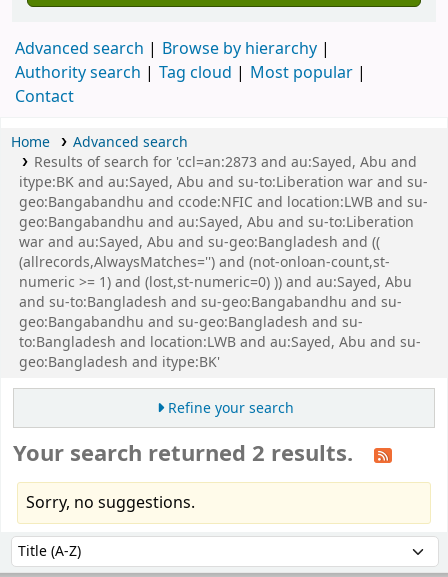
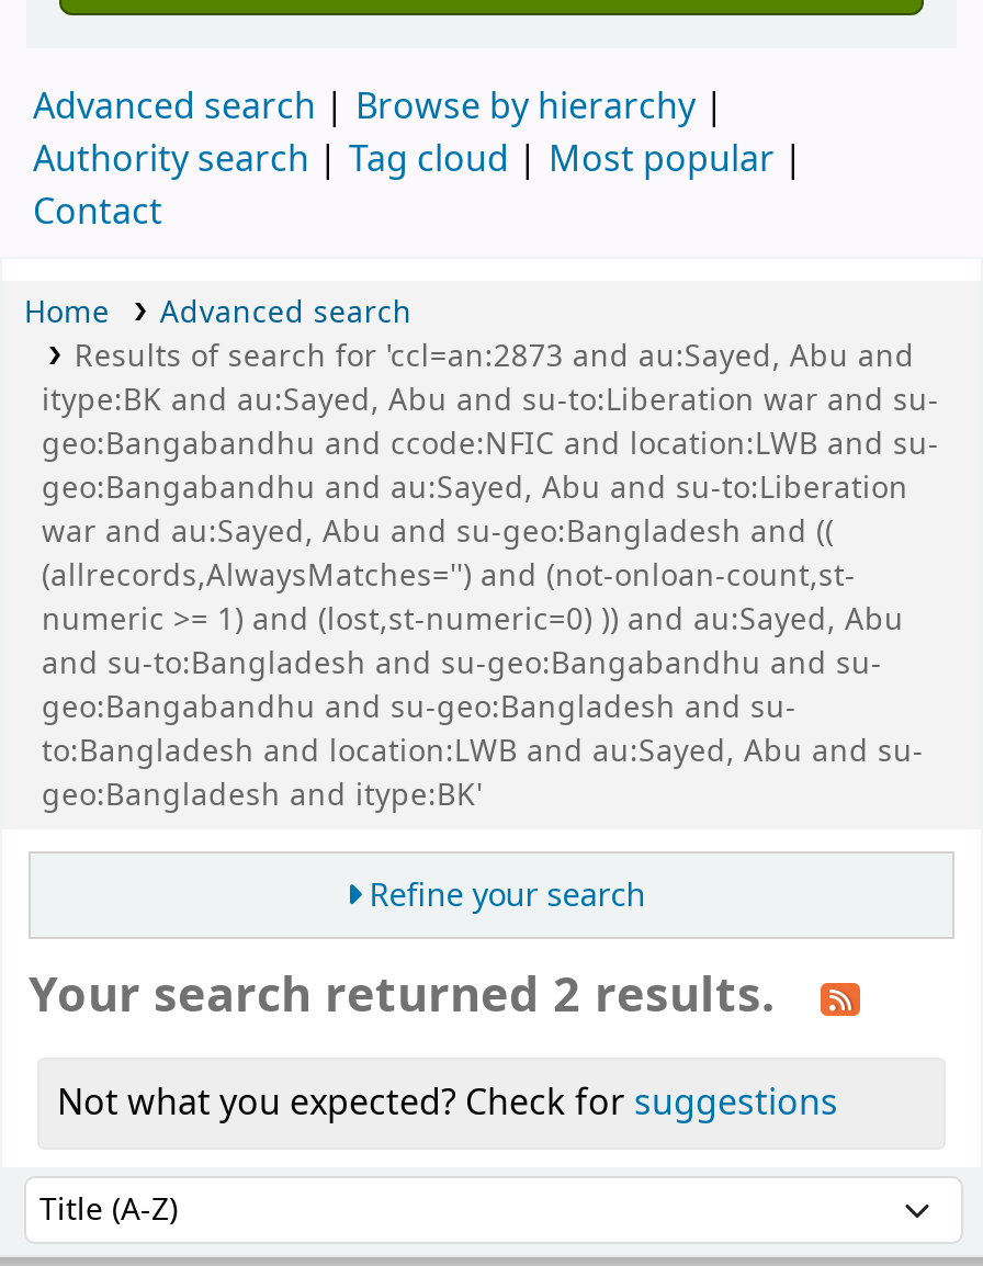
- Sorry, no suggestions.
+ Not what you expected? Check for suggestions
